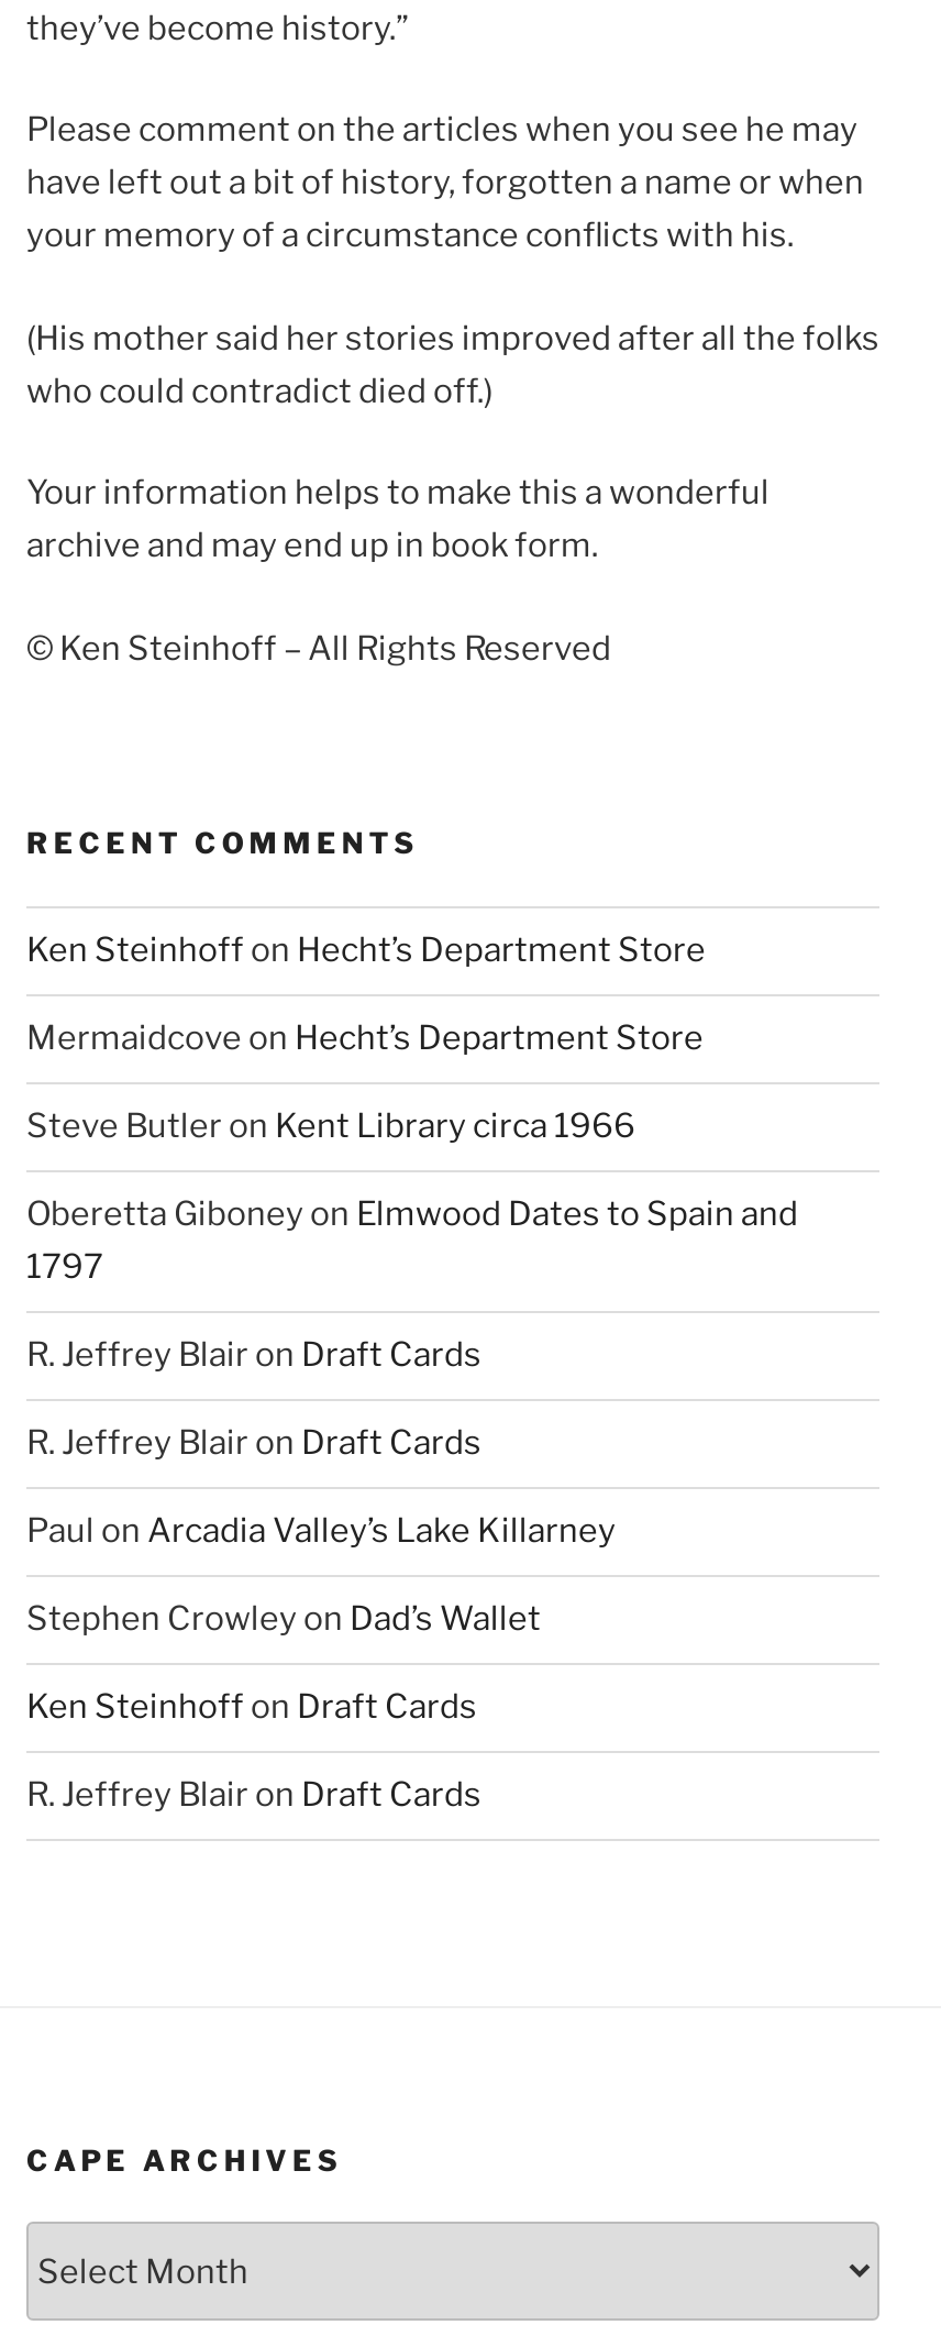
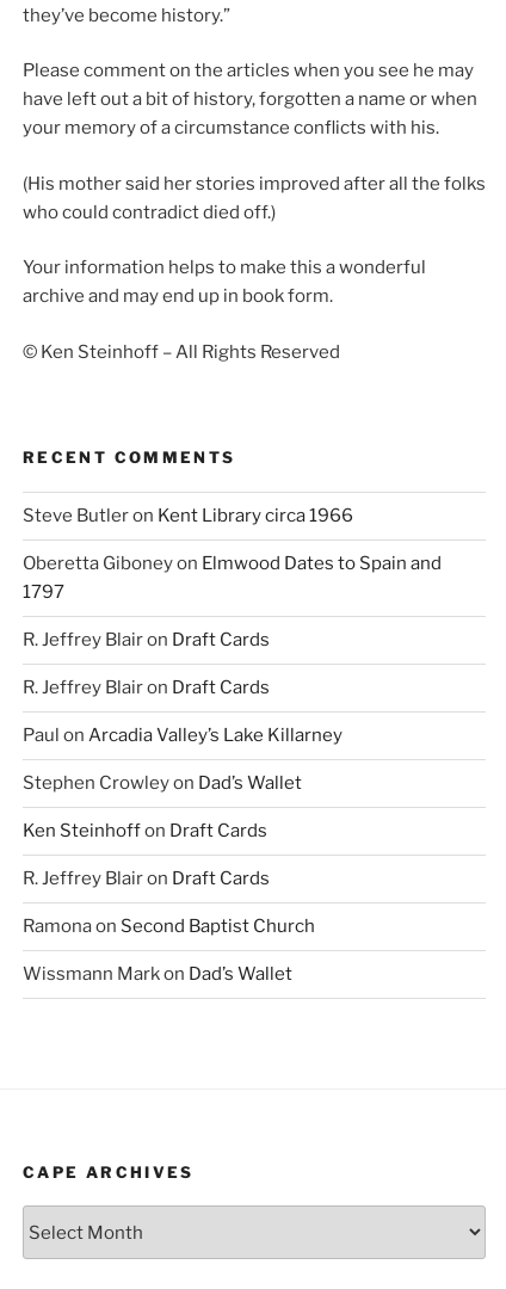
- Ken Steinhoff on Hecht’s Department Store
- Mermaidcove on Hecht’s Department Store

moved up: Steve Butler on Kent Library circa 1966 | Oberetta Giboney on Elmwood Dates to Spain and | 1797 | ... | Ken Steinhoff on Draft Cards | R. Jeffrey Blair on Draft Cards

+ Ramona on Second Baptist Church
+ Wissmann Mark on Dad’s Wallet
